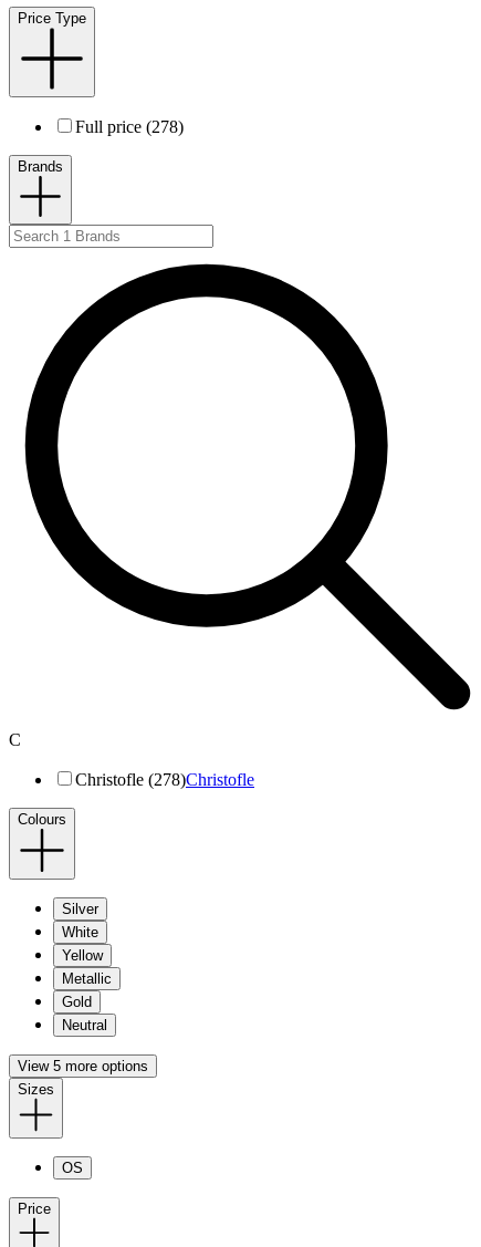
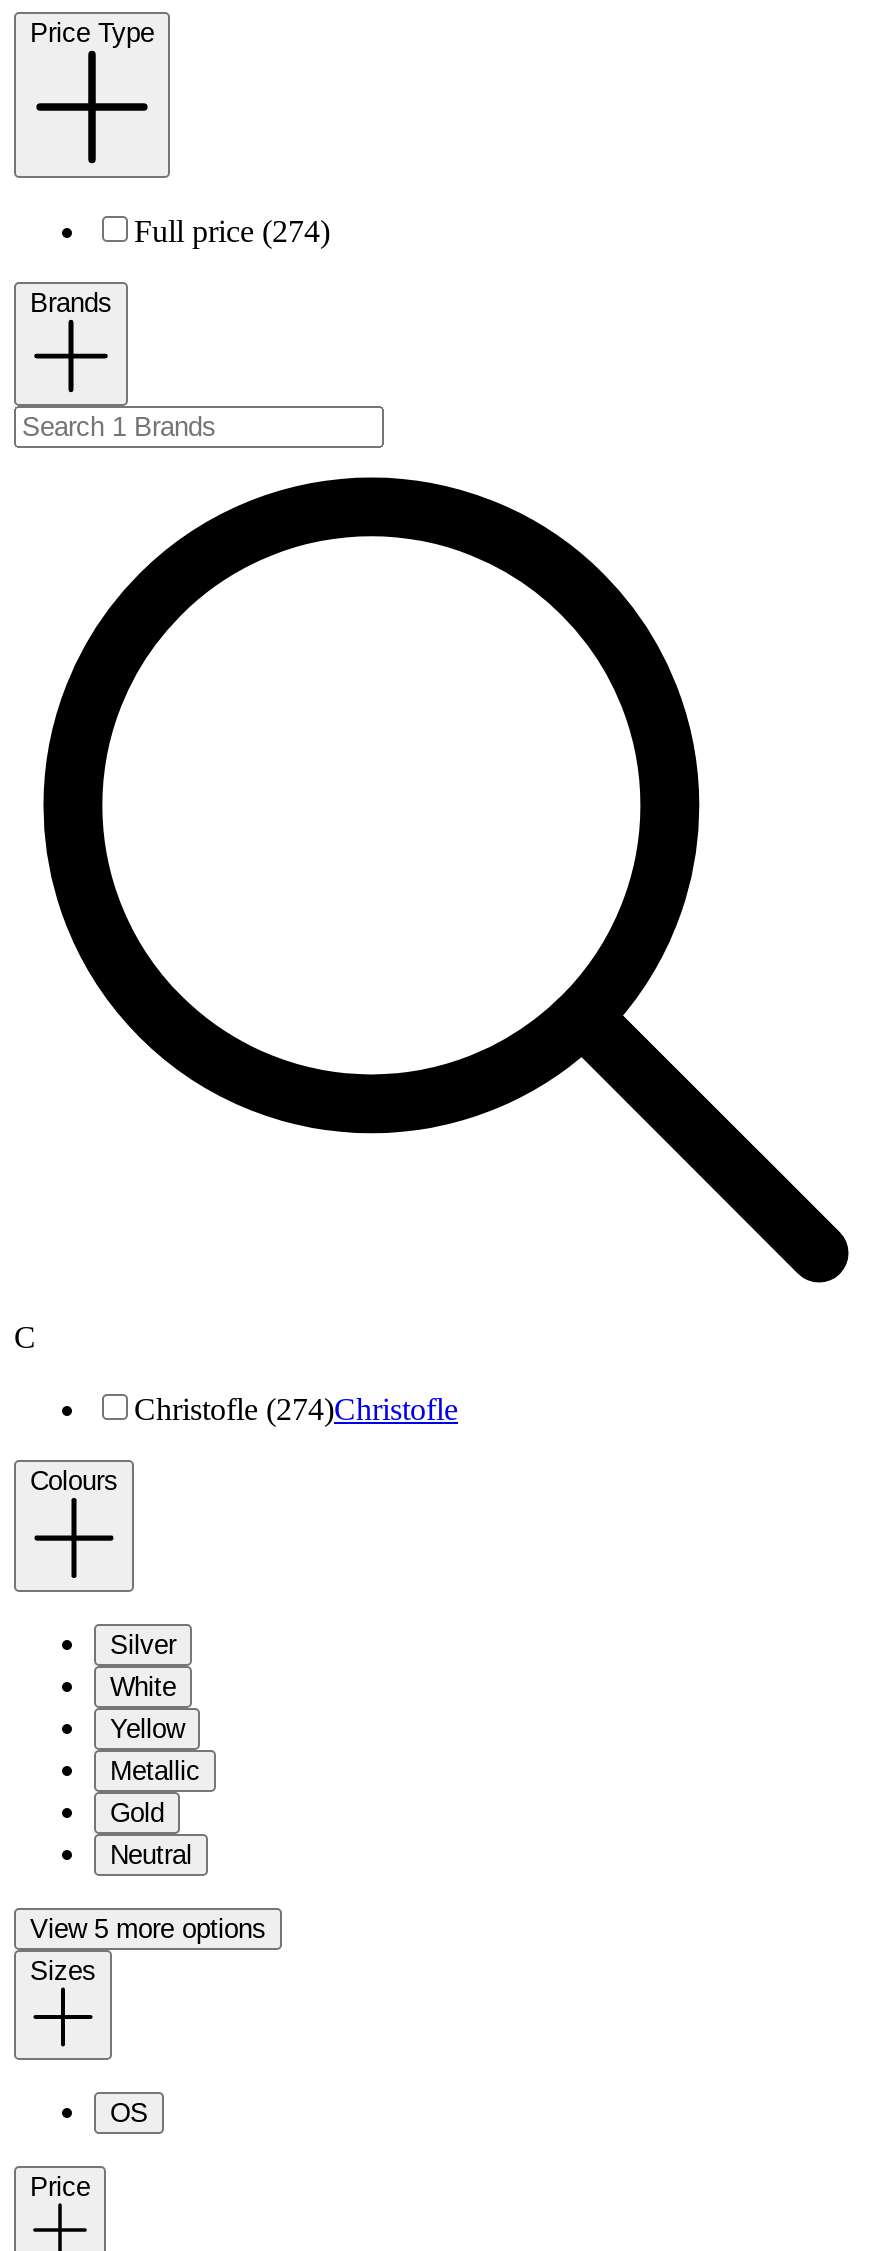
- Full price (278)
+ Full price (274)

- Christofle (278)Christofle
+ Christofle (274)Christofle
